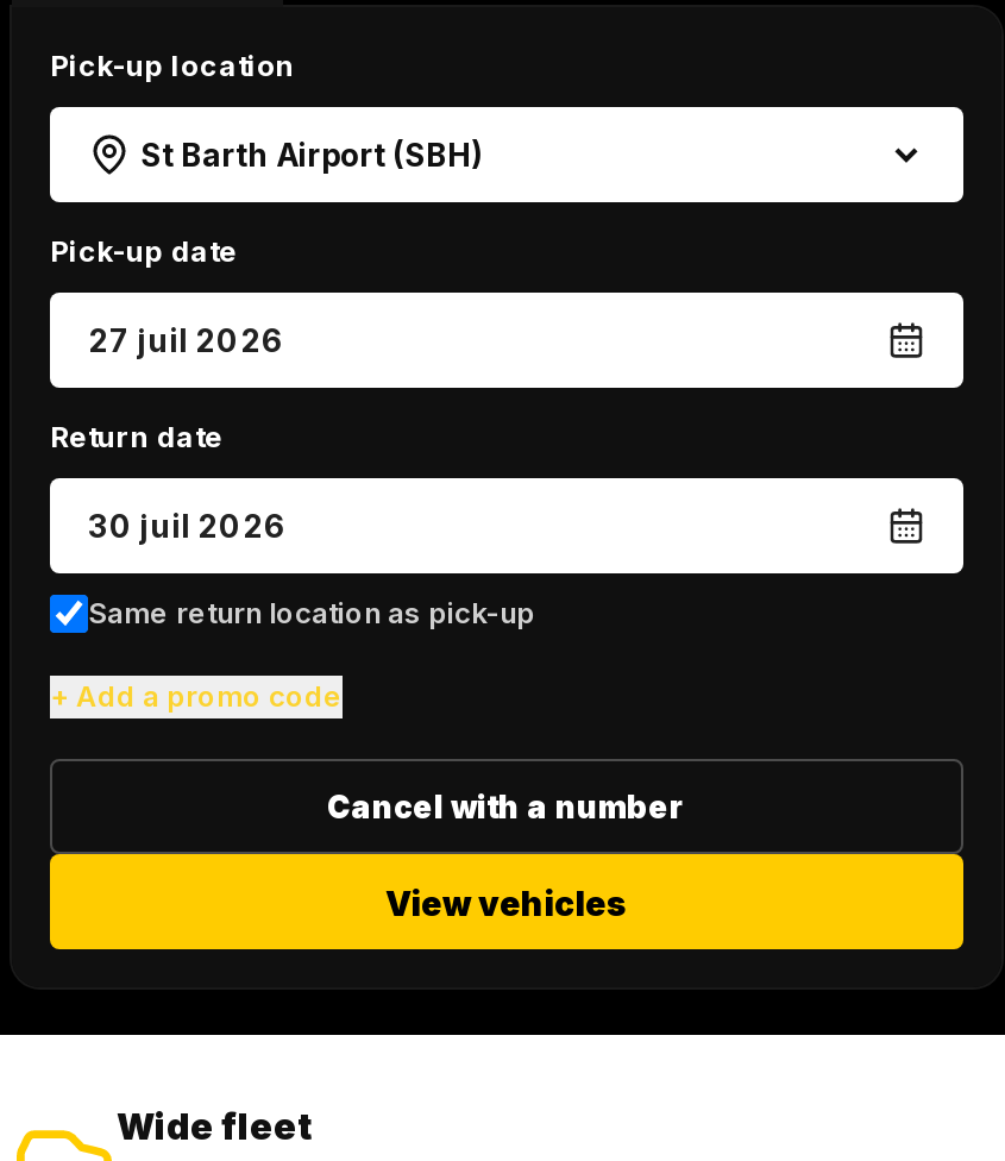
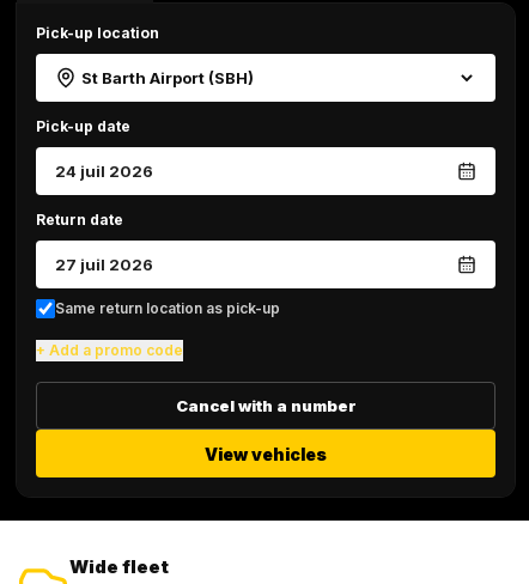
- 27 juil 2026
+ 24 juil 2026

- 30 juil 2026
+ 27 juil 2026
